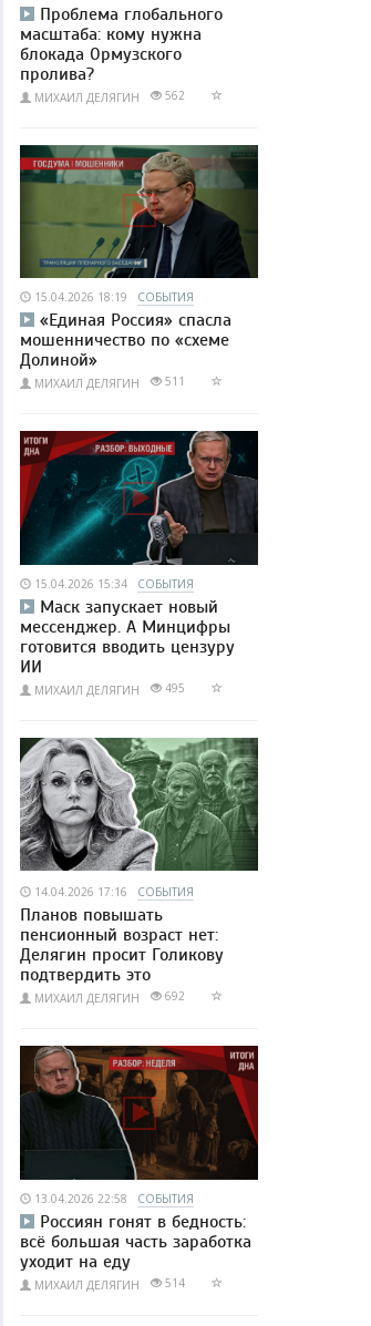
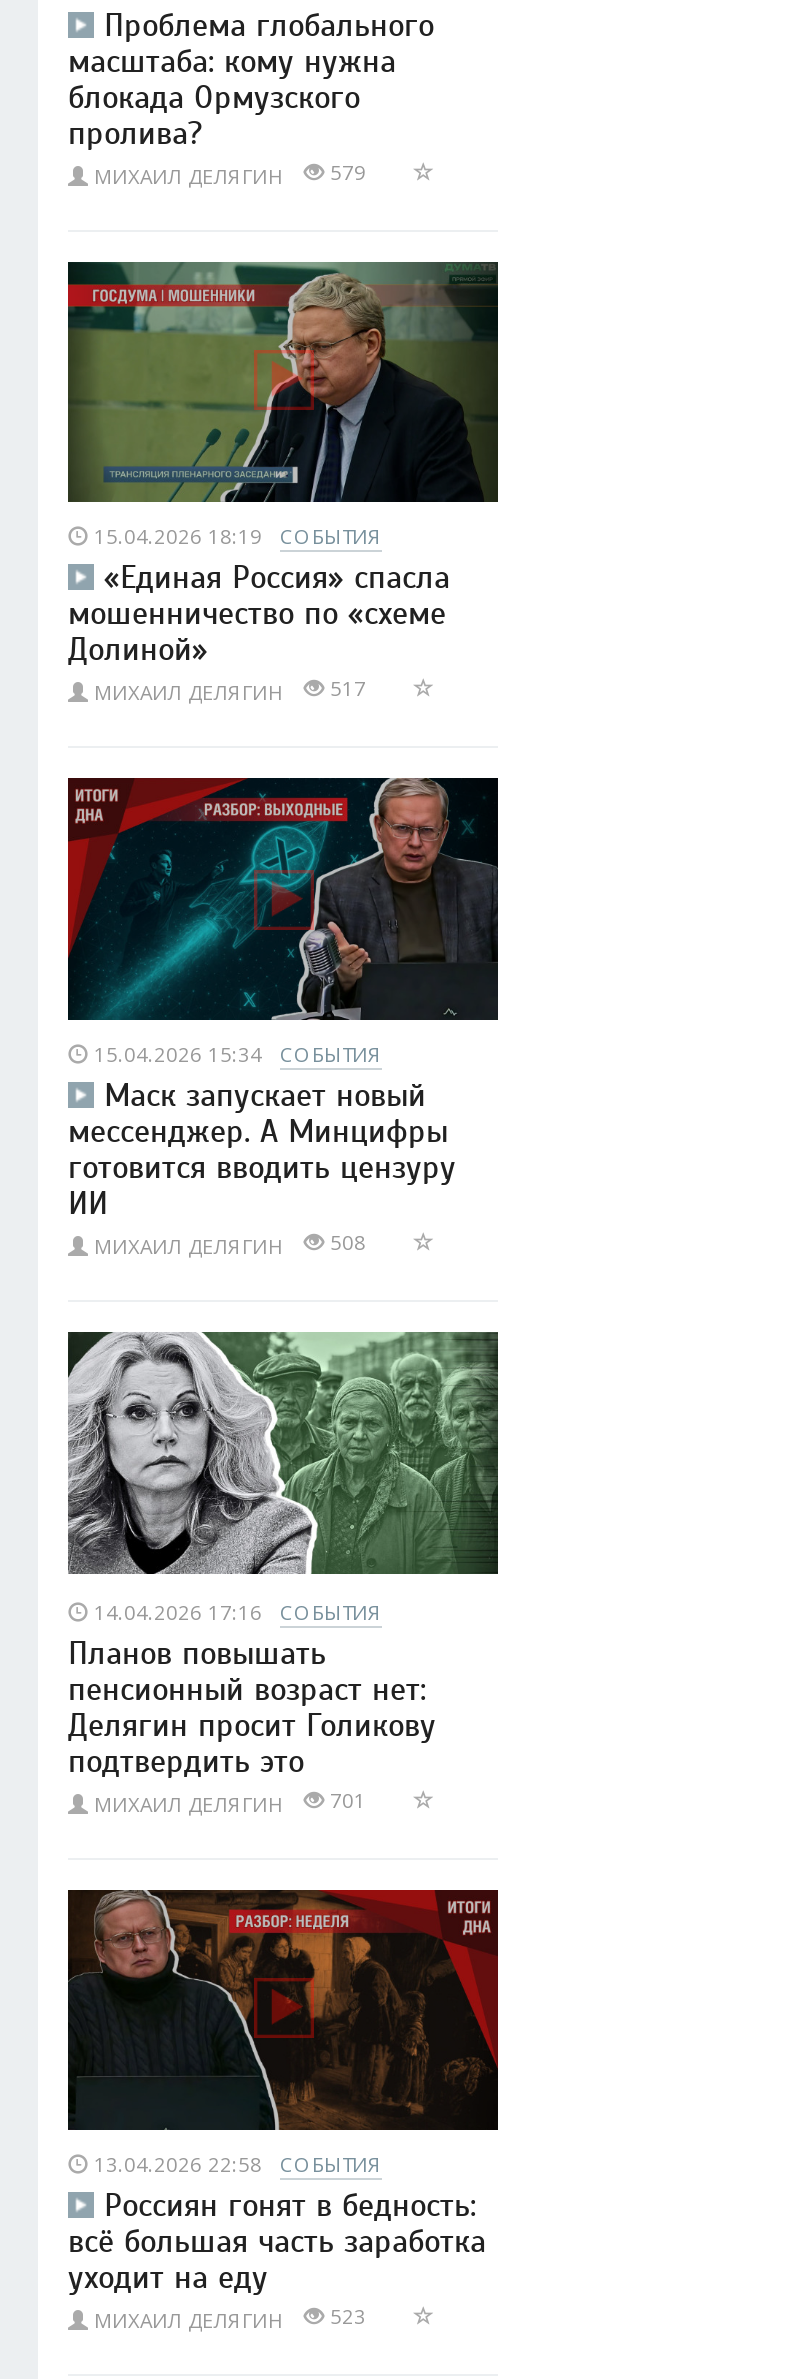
- МИХАИЛ ДЕЛЯГИН 562
+ МИХАИЛ ДЕЛЯГИН 579

- МИХАИЛ ДЕЛЯГИН 511
+ МИХАИЛ ДЕЛЯГИН 517

- МИХАИЛ ДЕЛЯГИН 495
+ МИХАИЛ ДЕЛЯГИН 508

- МИХАИЛ ДЕЛЯГИН 692
+ МИХАИЛ ДЕЛЯГИН 701

- МИХАИЛ ДЕЛЯГИН 514
+ МИХАИЛ ДЕЛЯГИН 523
